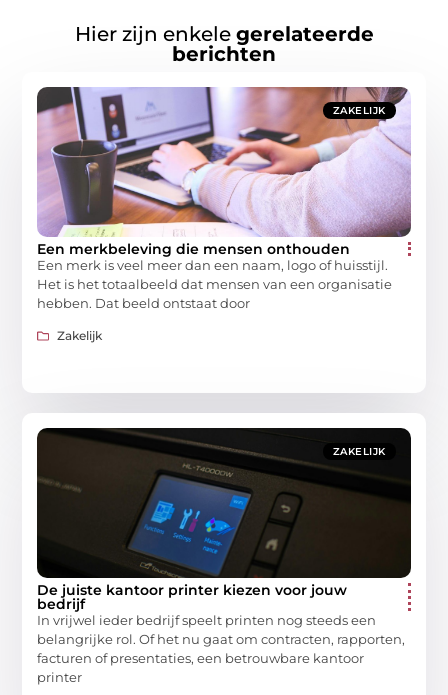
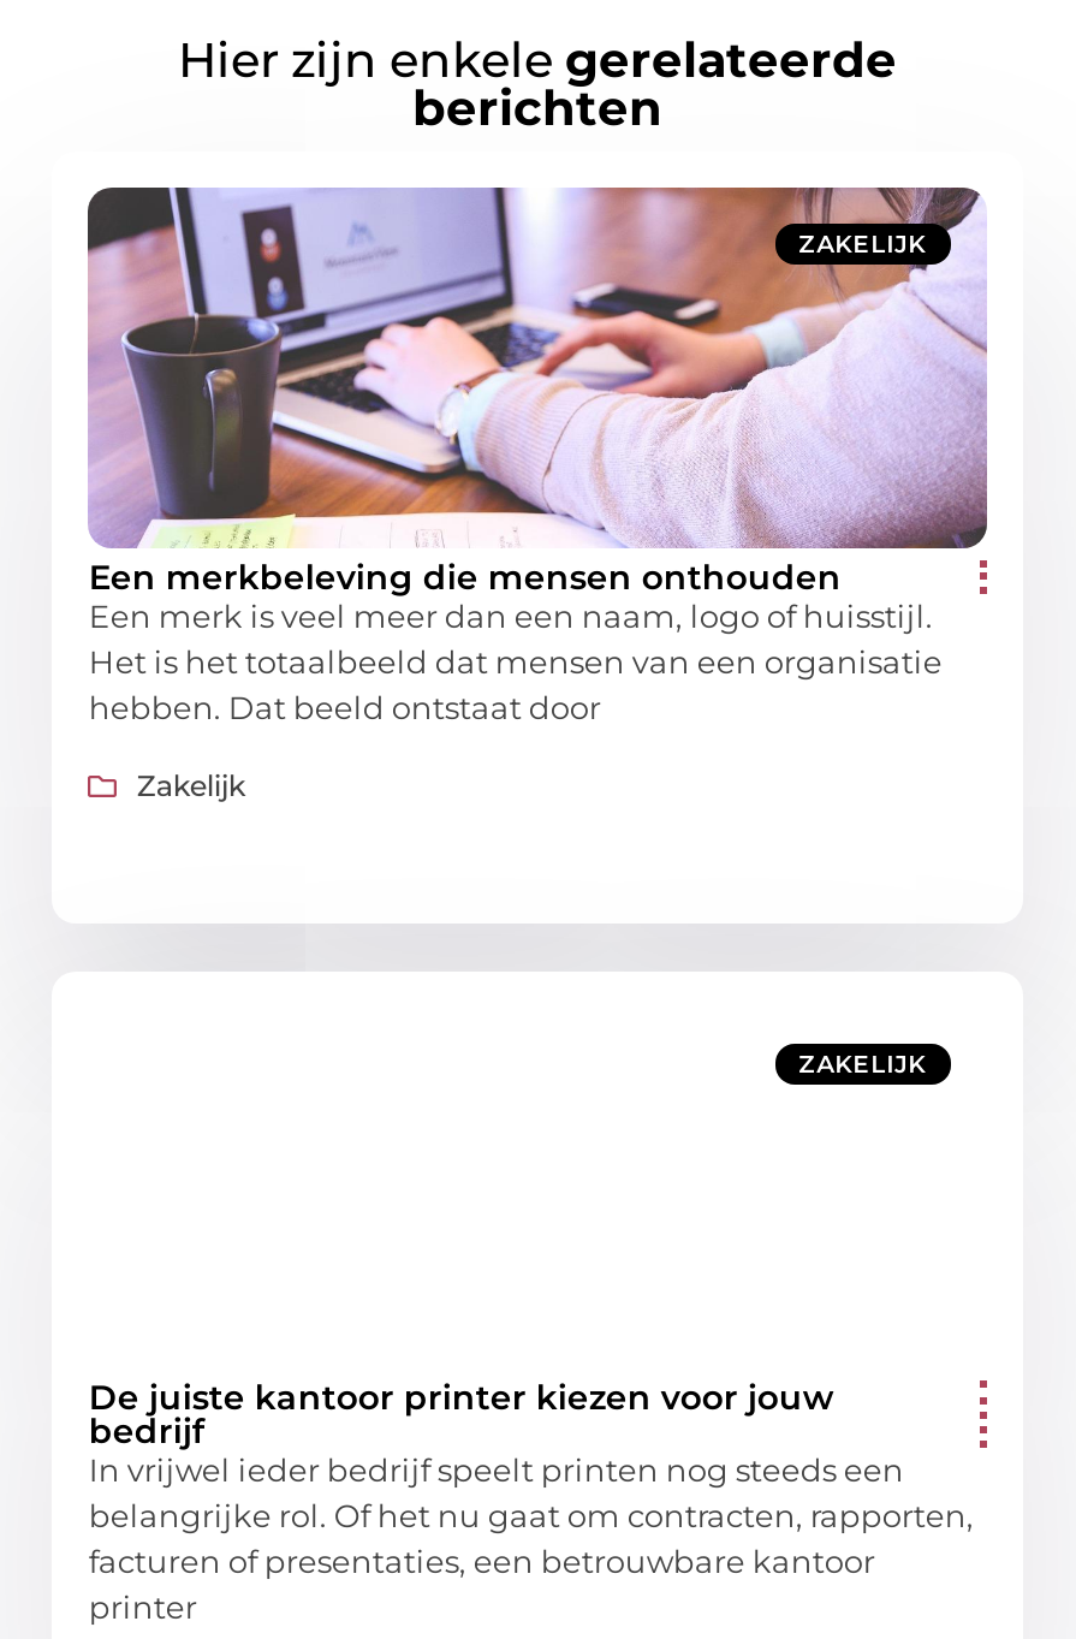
- [image]
